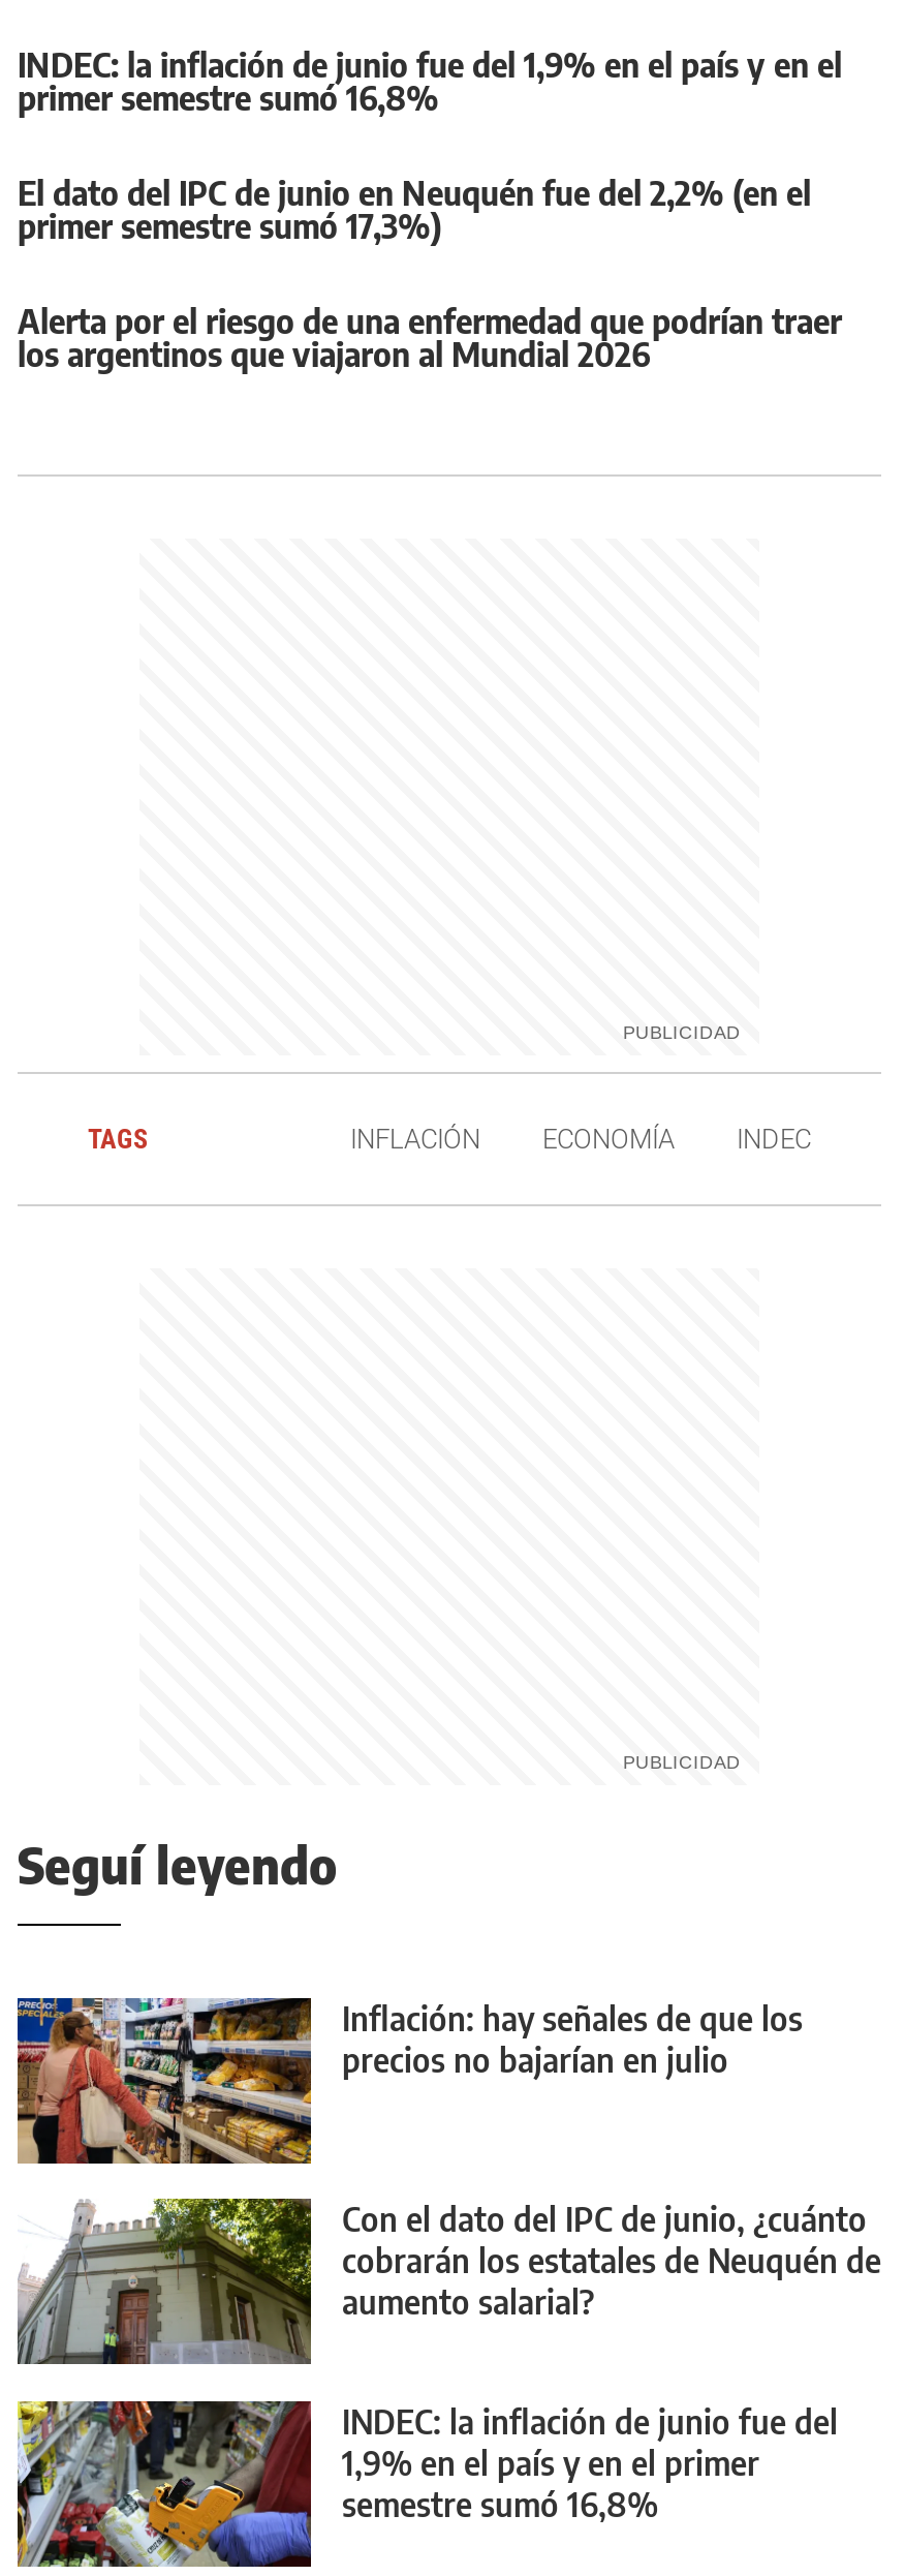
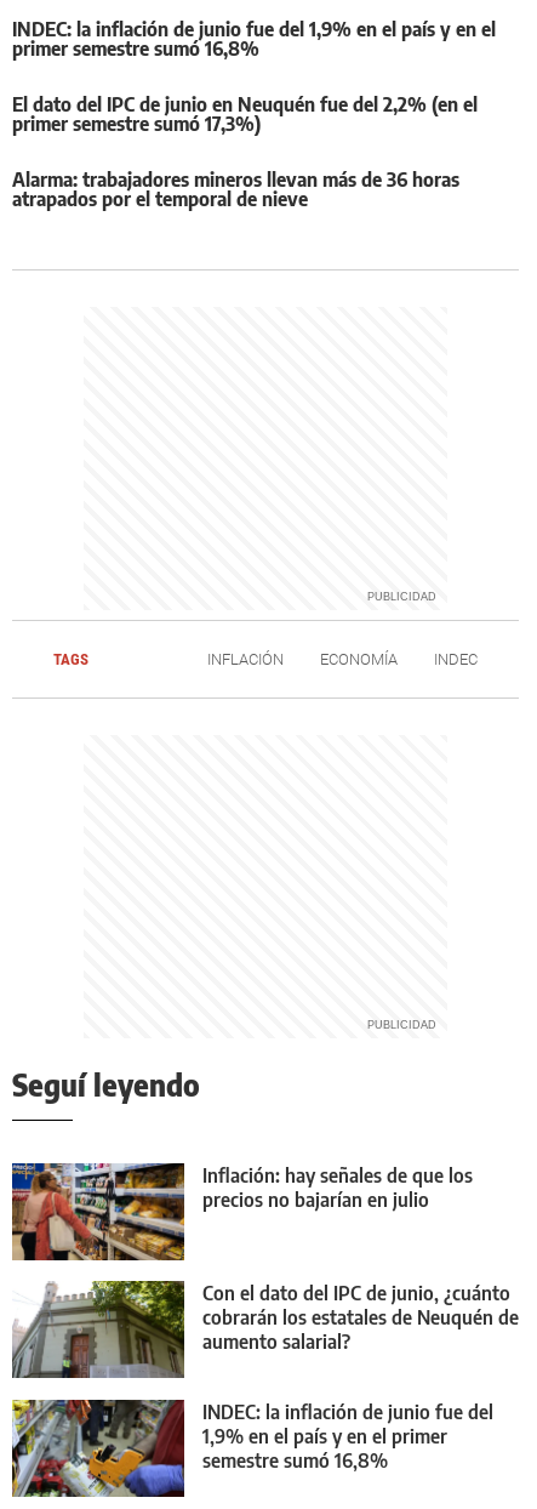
- Alerta por el riesgo de una enfermedad que podrían traer
- los argentinos que viajaron al Mundial 2026
+ Alarma: trabajadores mineros llevan más de 36 horas
+ atrapados por el temporal de nieve
